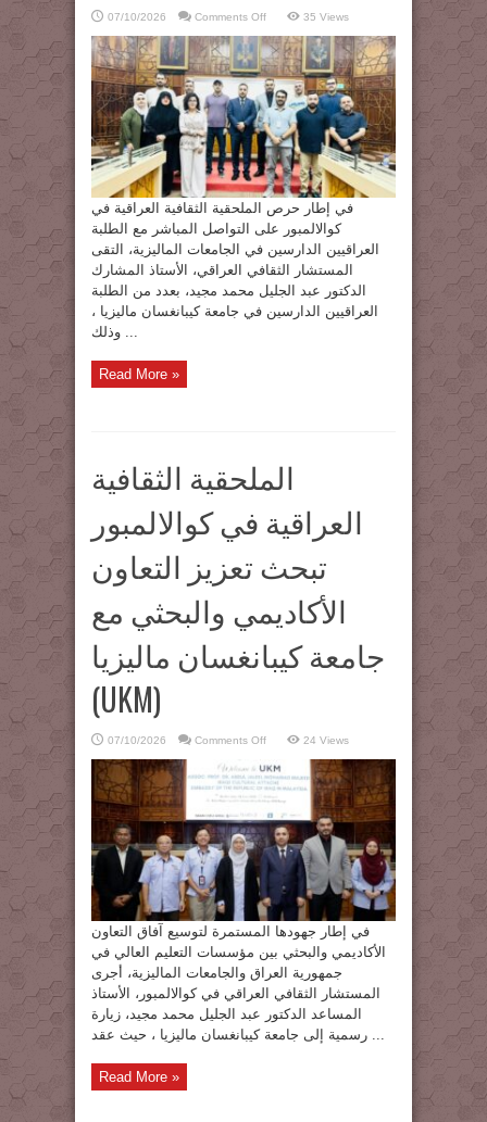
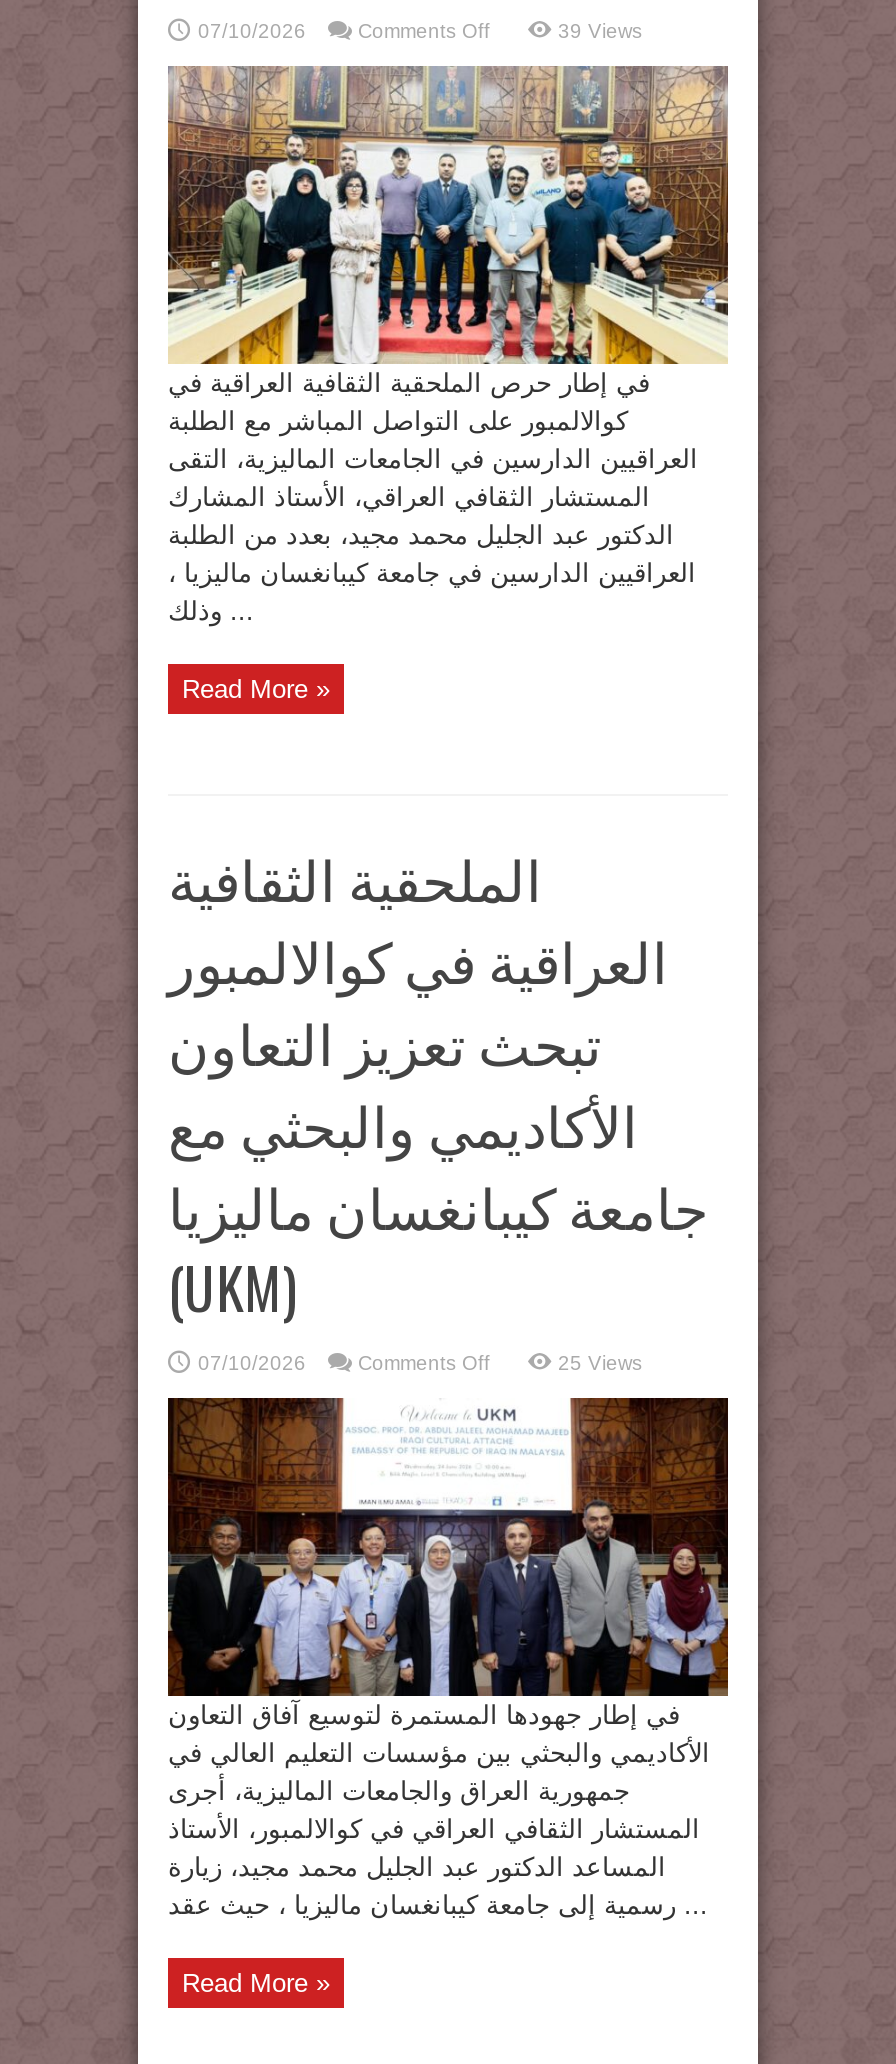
- 35 Views
+ 39 Views

- 24 Views
+ 25 Views
